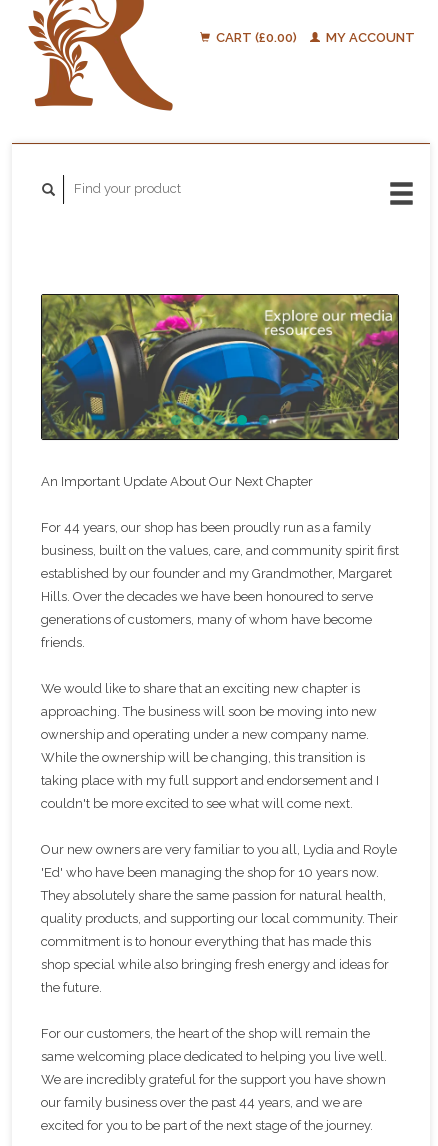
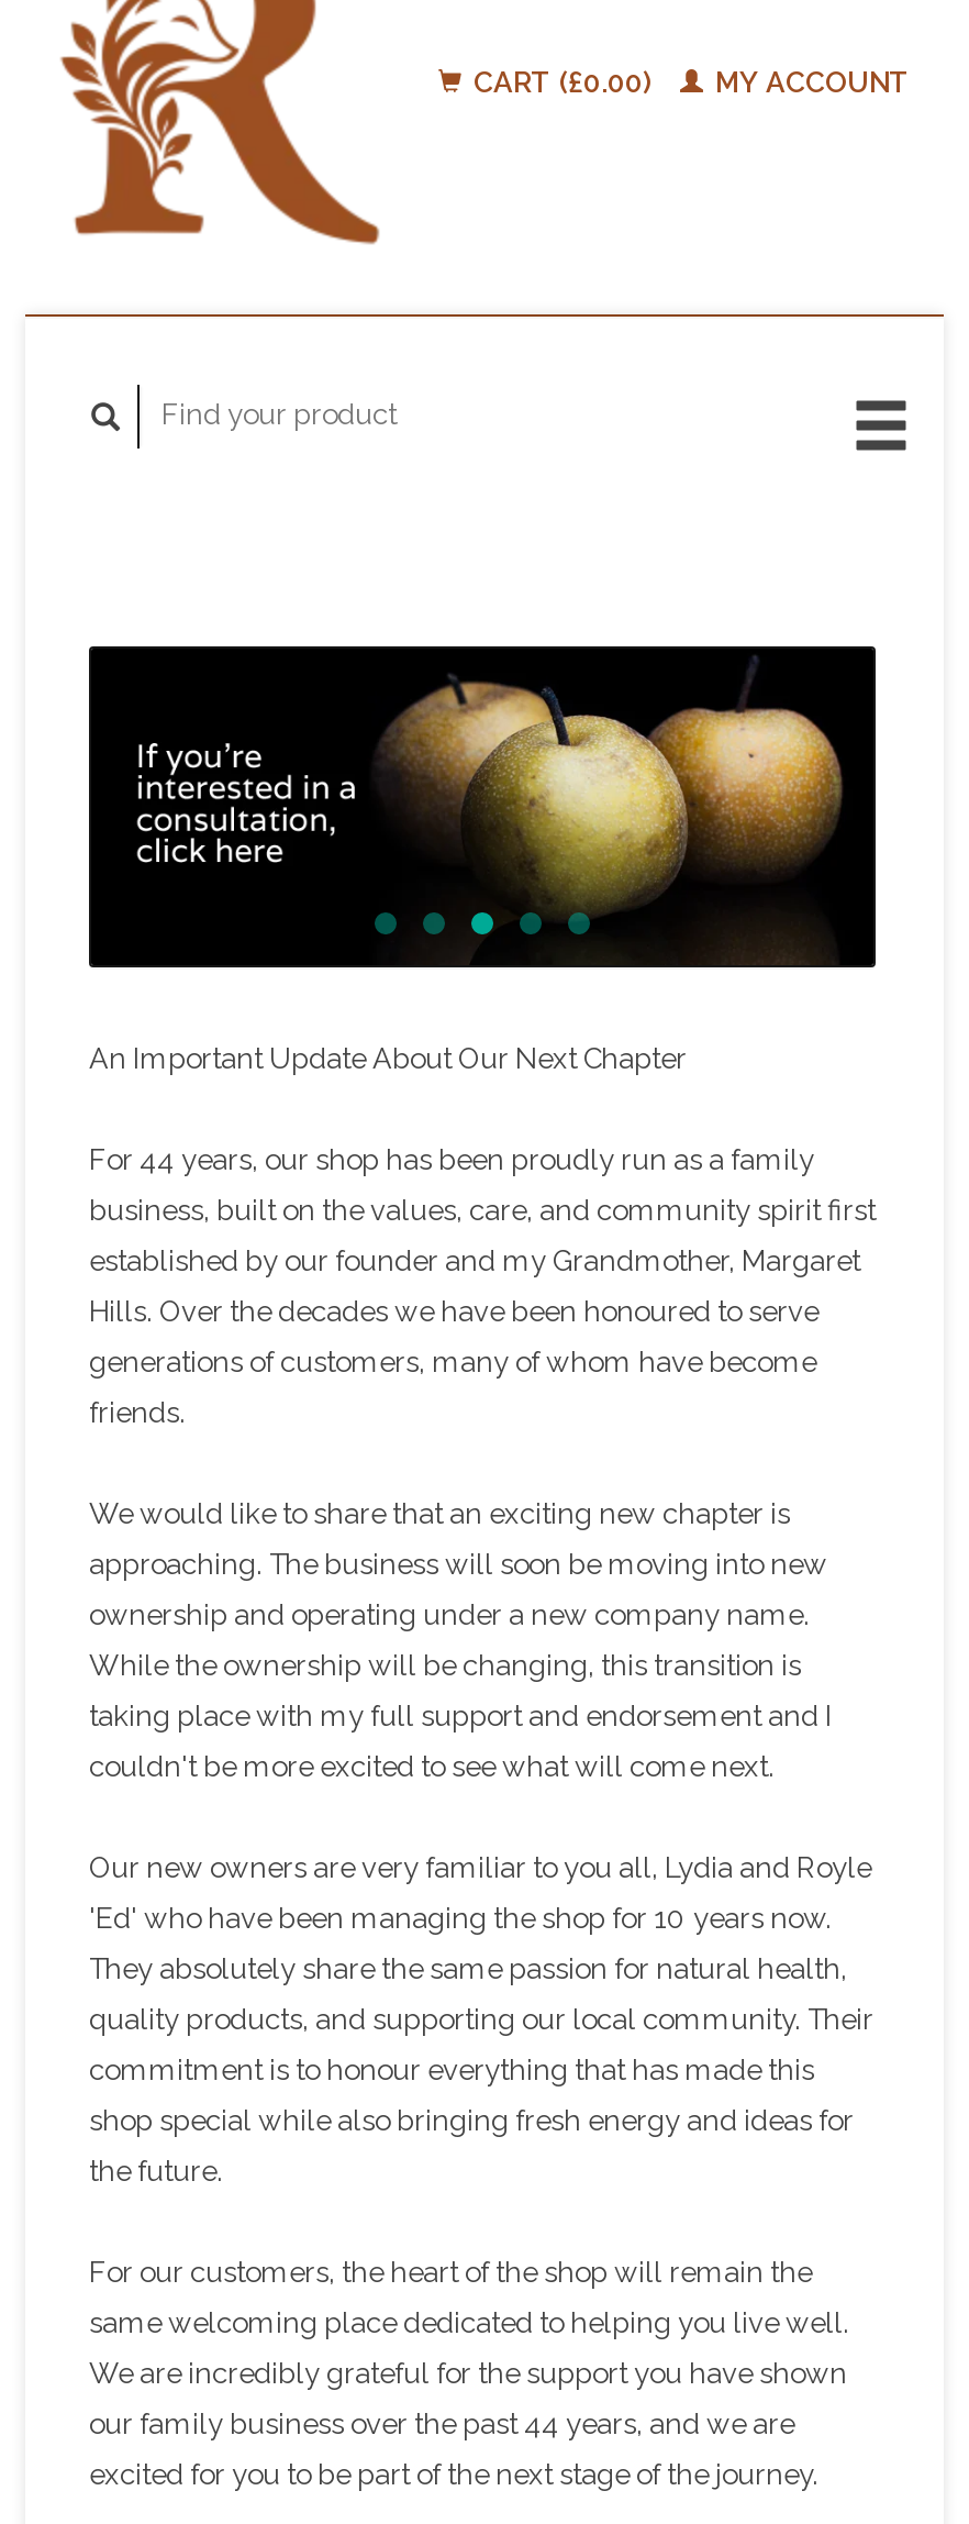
- [image]
+ [image]
